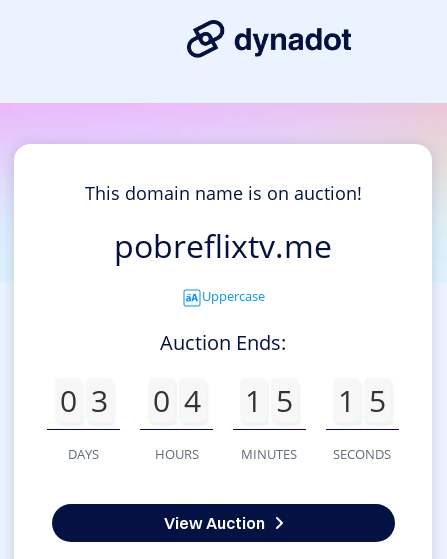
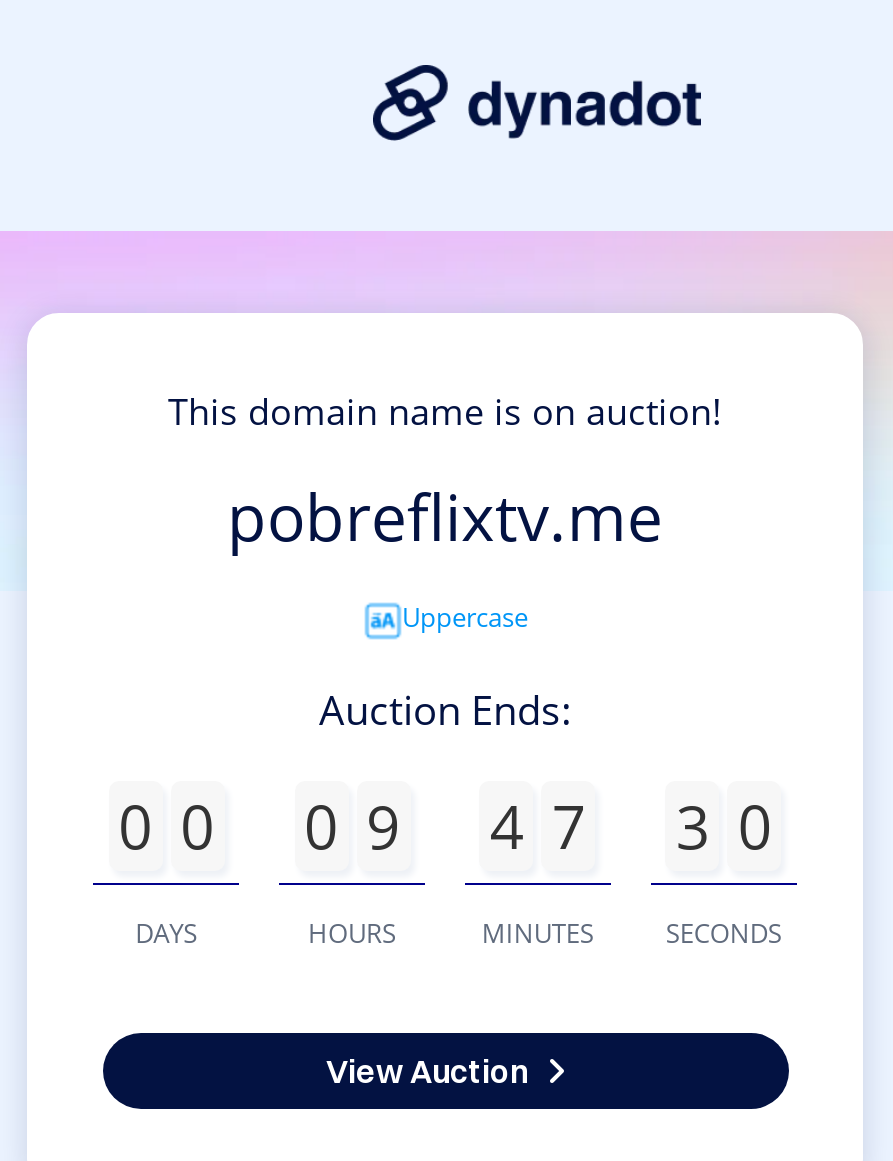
- 0 3
+ 0 0

- 0 4
+ 0 9

- 1 5
+ 4 7

- 1 5
+ 3 0
